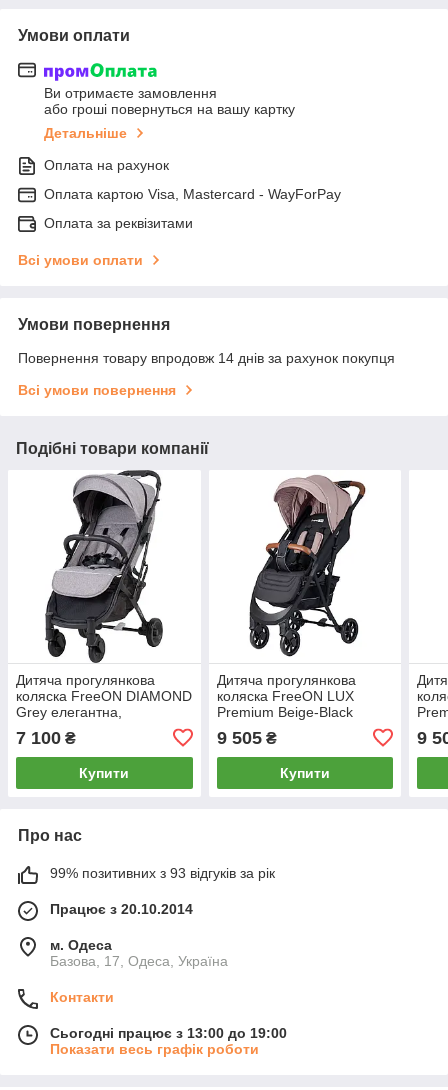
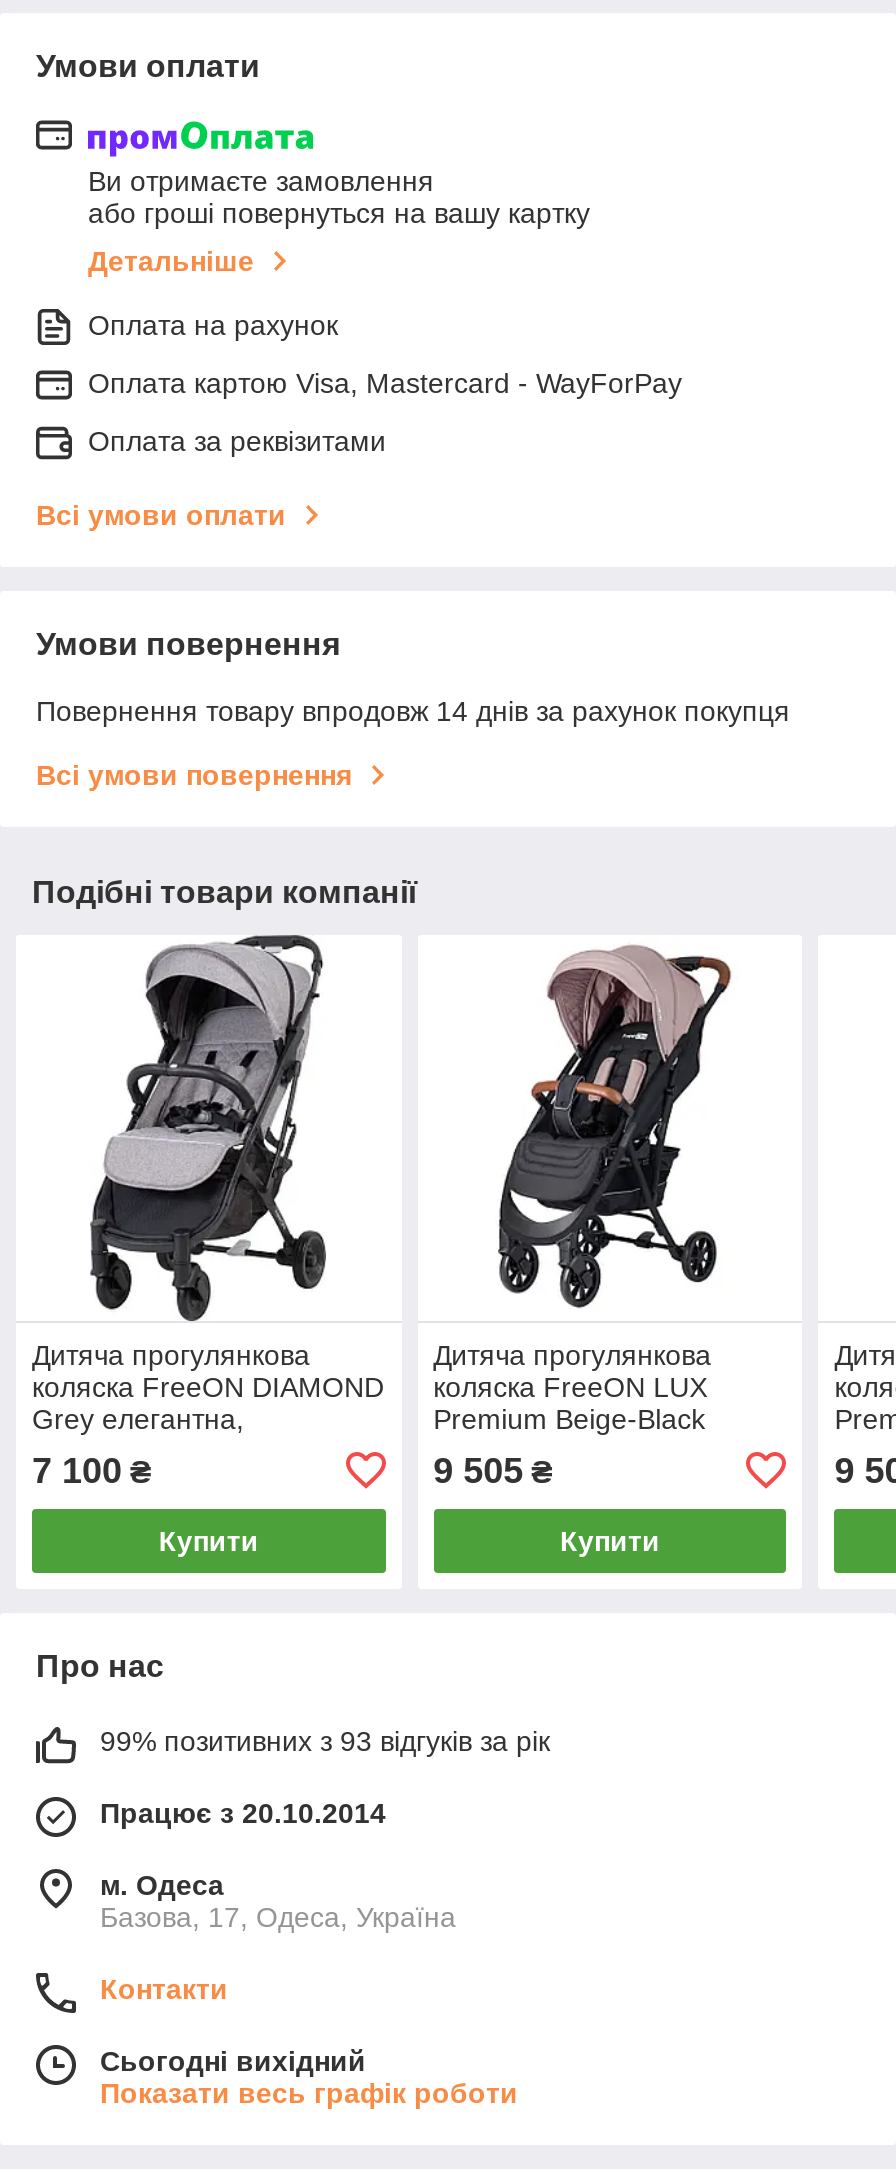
- Сьогодні працює з 13:00 до 19:00
+ Сьогодні вихідний
